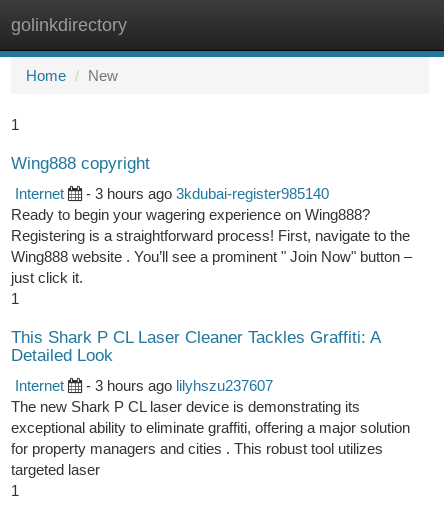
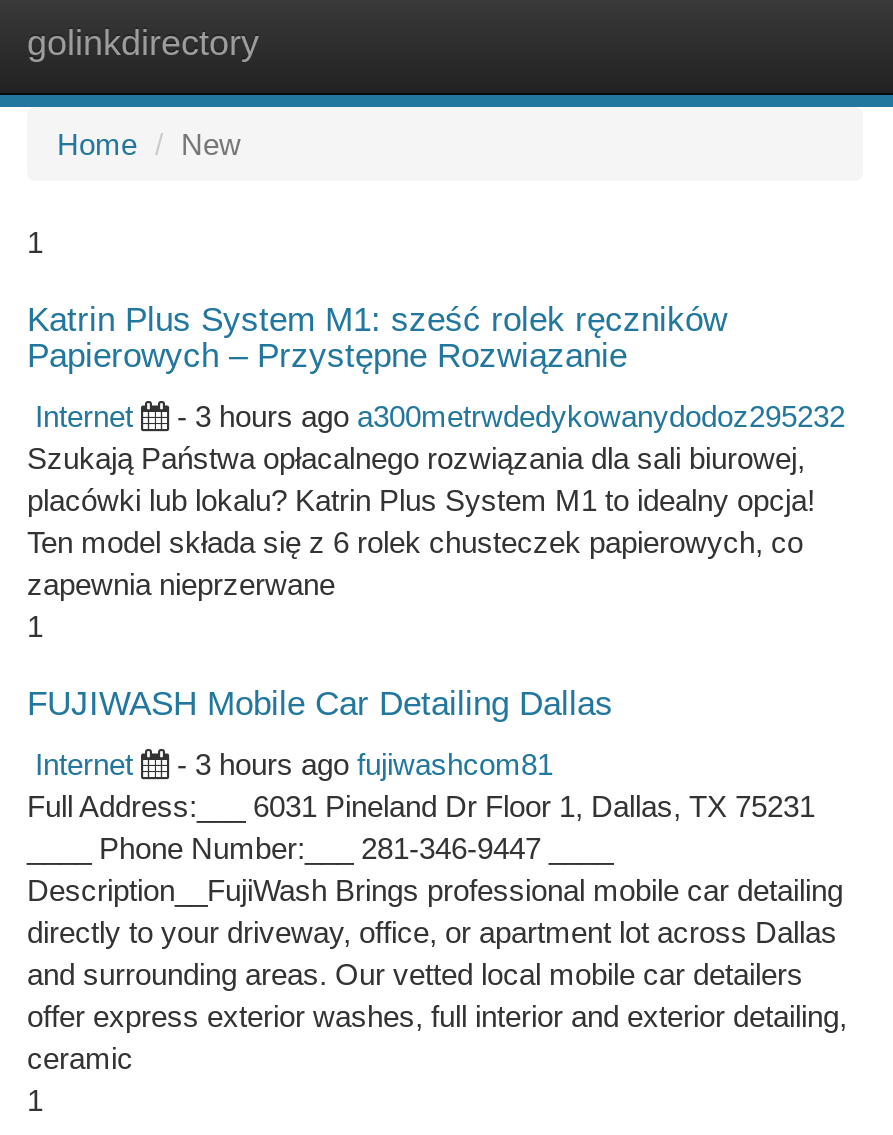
- Wing888 copyright
+ Katrin Plus System M1: sześć rolek ręczników
+ Papierowych – Przystępne Rozwiązanie

- - 3 hours ago 3kdubai-register985140
- Ready to begin your wagering experience on Wing888?
- Registering is a straightforward process! First, navigate to the
- Wing888 website . You’ll see a prominent " Join Now" button –
- just click it.
+ - 3 hours ago a300metrwdedykowanydodoz295232
+ Szukają Państwa opłacalnego rozwiązania dla sali biurowej,
+ placówki lub lokalu? Katrin Plus System M1 to idealny opcja!
+ Ten model składa się z 6 rolek chusteczek papierowych, co
+ zapewnia nieprzerwane

- This Shark P CL Laser Cleaner Tackles Graffiti: A
- Detailed Look
+ FUJIWASH Mobile Car Detailing Dallas

- - 3 hours ago lilyhszu237607
- The new Shark P CL laser device is demonstrating its
- exceptional ability to eliminate graffiti, offering a major solution
- for property managers and cities . This robust tool utilizes
- targeted laser
+ - 3 hours ago fujiwashcom81
+ Full Address:___ 6031 Pineland Dr Floor 1, Dallas, TX 75231
+ ____ Phone Number:___ 281-346-9447 ____
+ Description__FujiWash Brings professional mobile car detailing
+ directly to your driveway, office, or apartment lot across Dallas
+ and surrounding areas. Our vetted local mobile car detailers
+ offer express exterior washes, full interior and exterior detailing,
+ ceramic
